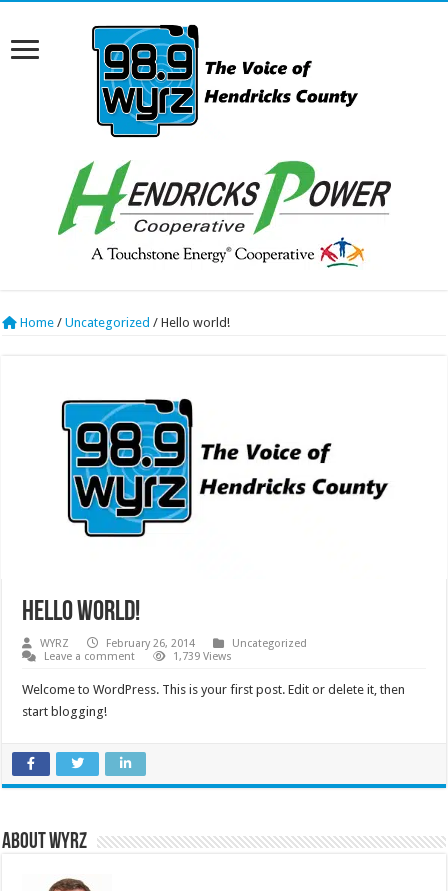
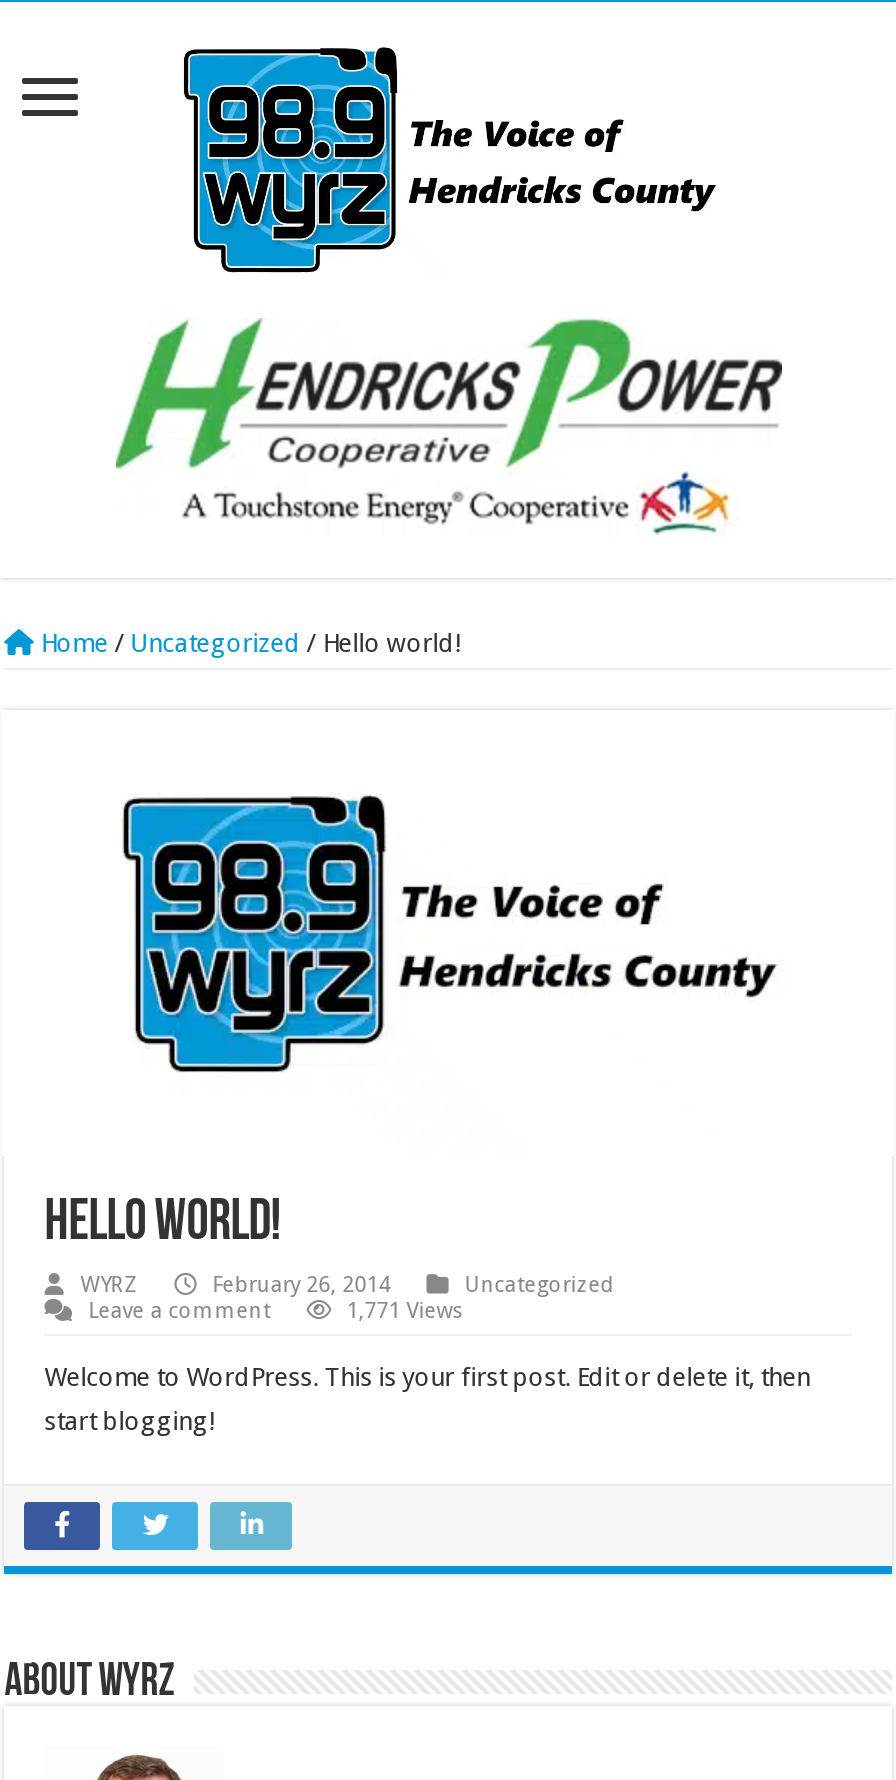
- 1,739 Views
+ 1,771 Views
